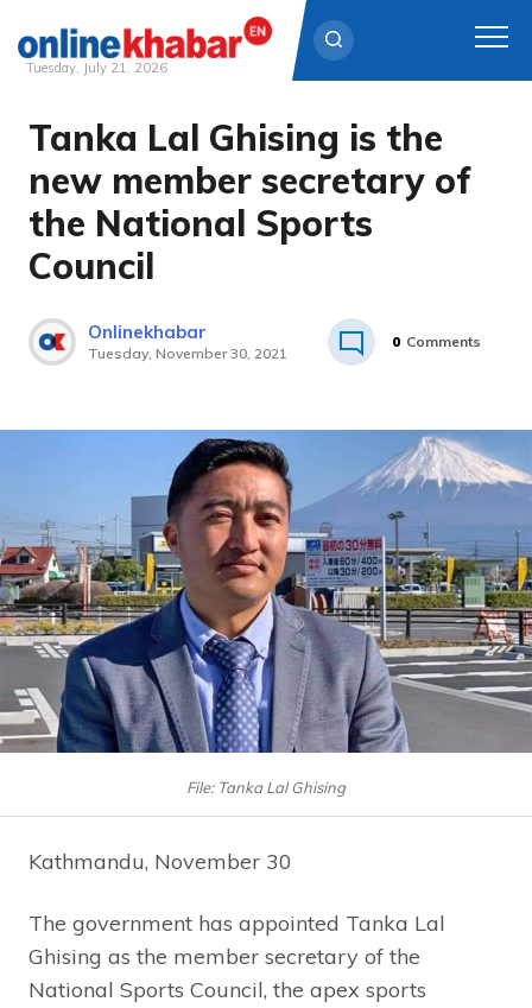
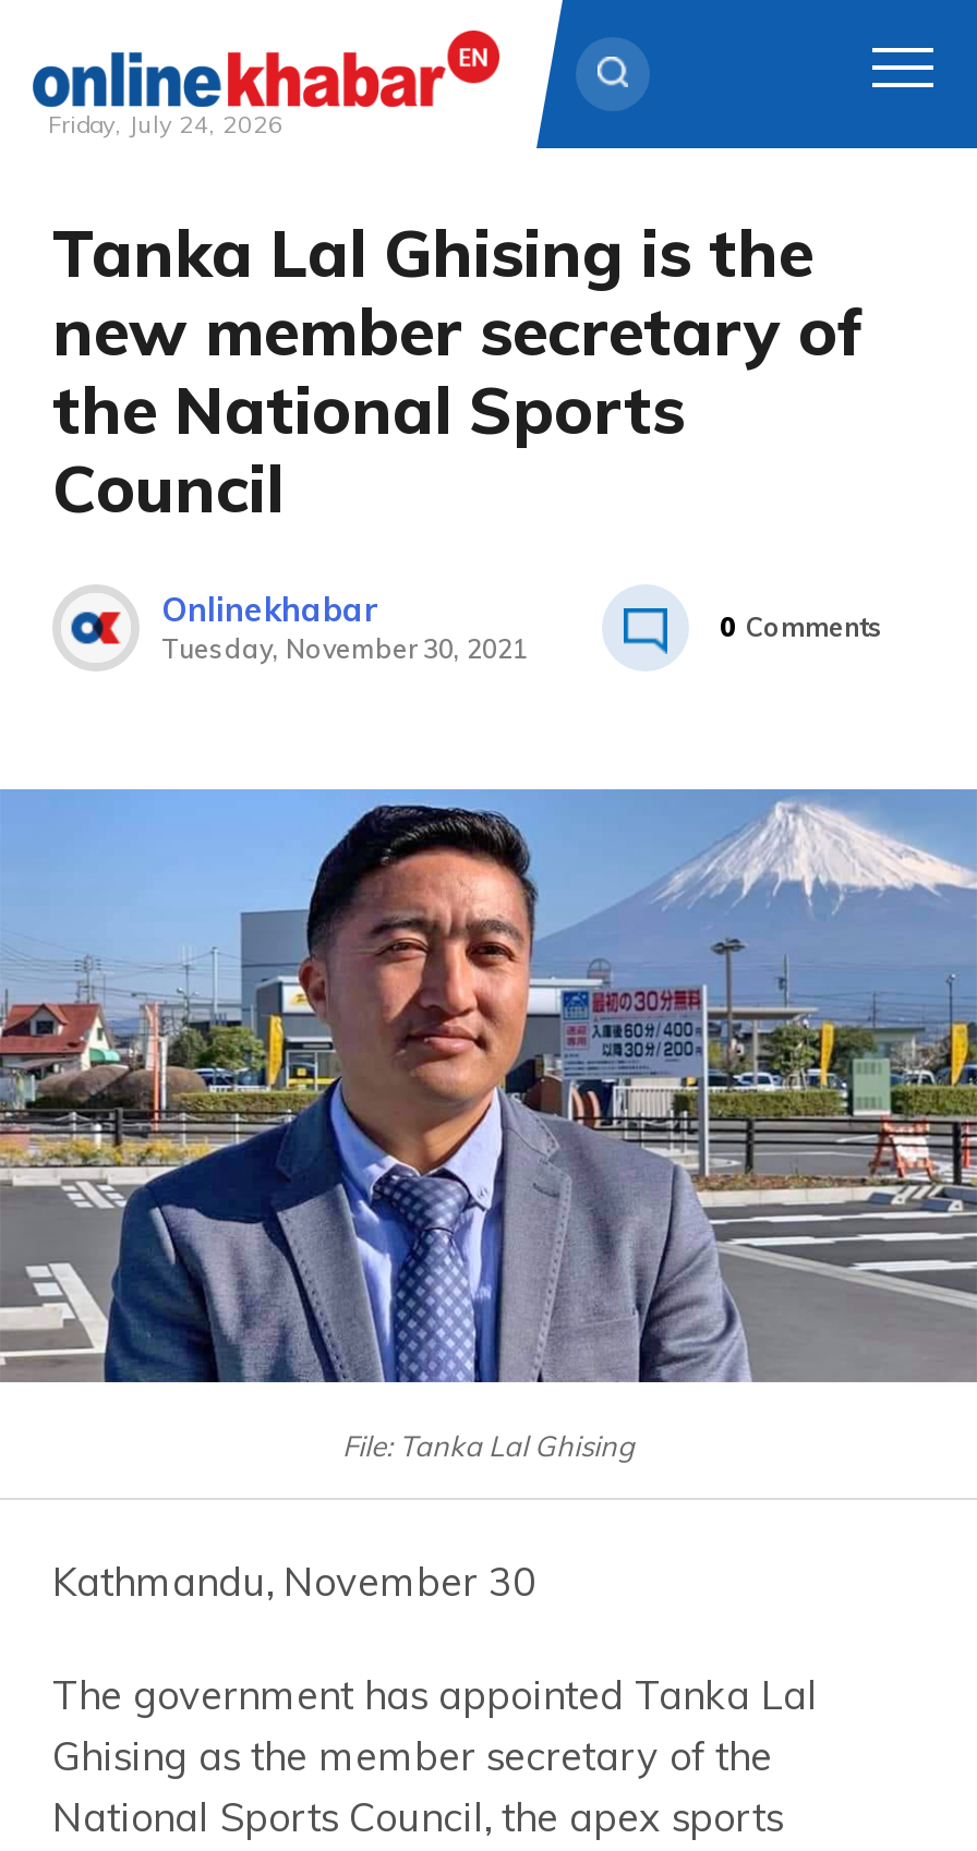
- Tuesday, July 21, 2026
+ Friday, July 24, 2026
